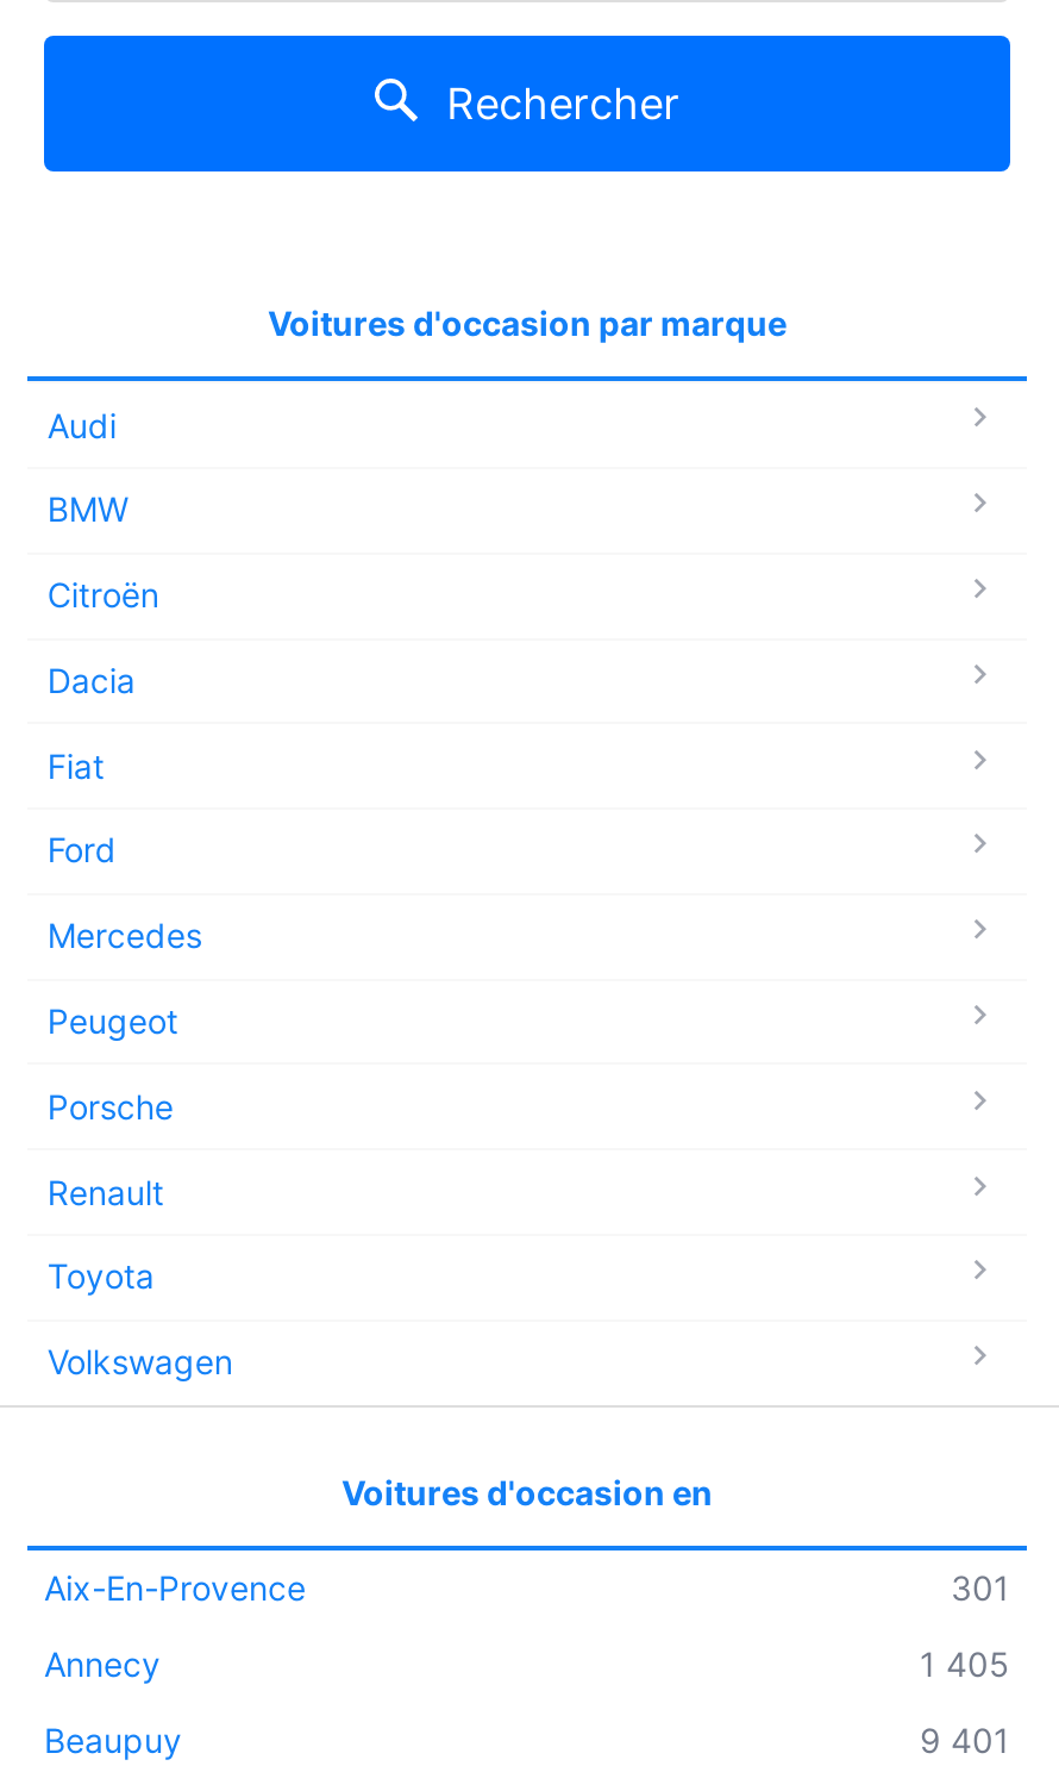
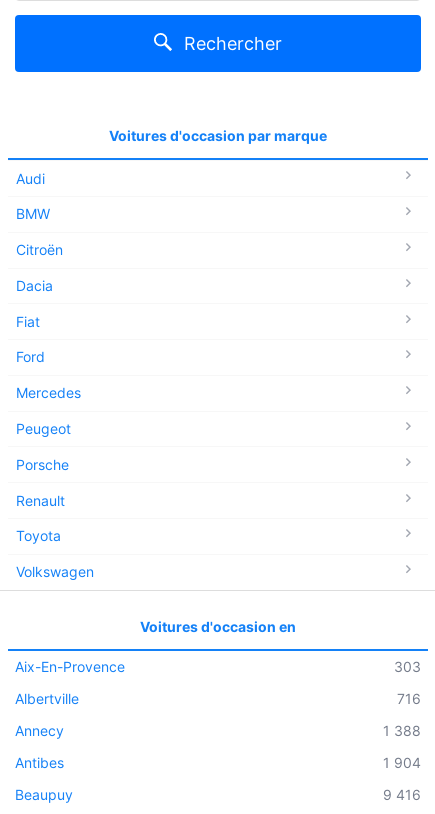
- 301
+ 303
+ Albertville
+ 716

- 1 405
+ 1 388
+ Antibes
+ 1 904

- 9 401
+ 9 416
